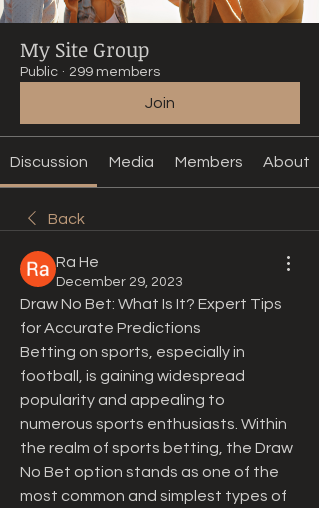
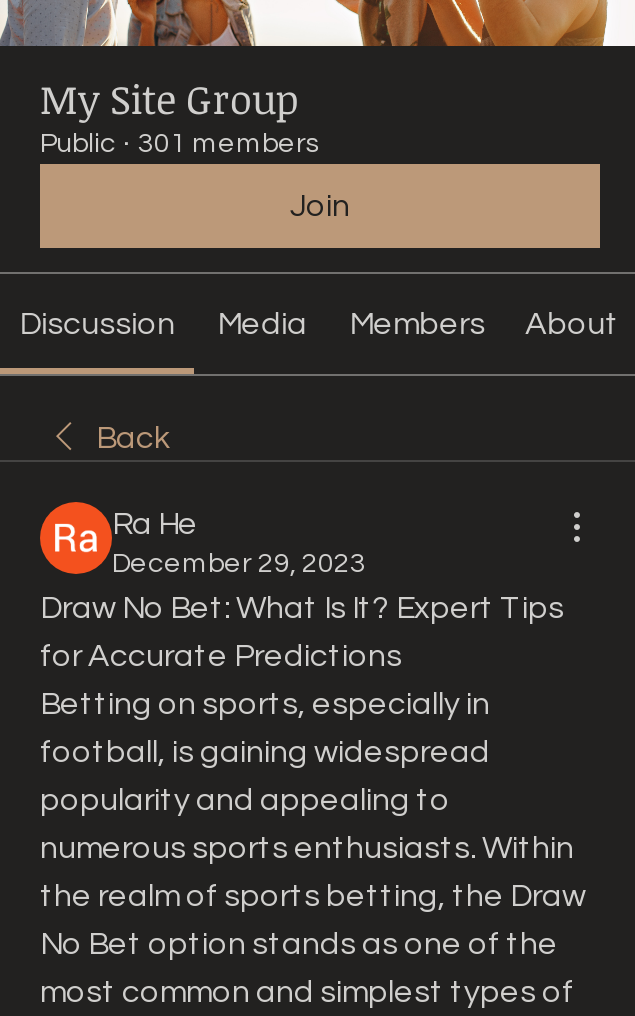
- Public · 299 members
+ Public · 301 members
